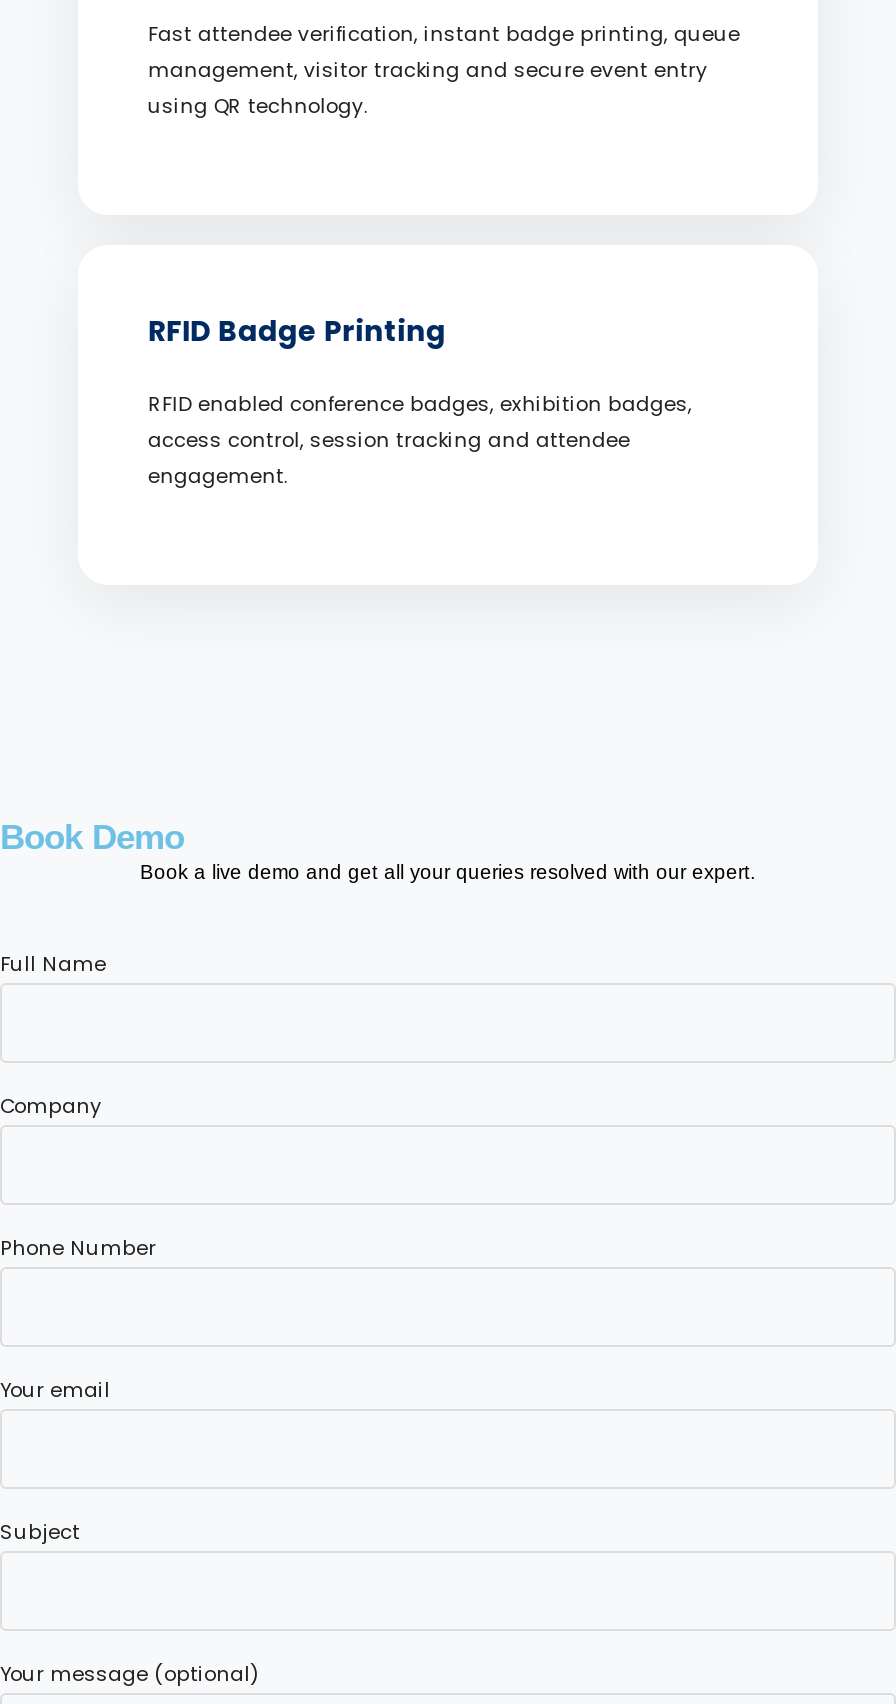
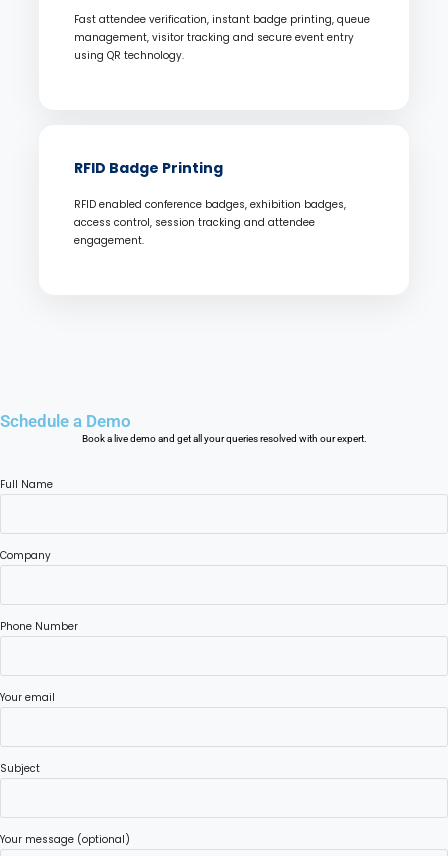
- Book Demo
+ Schedule a Demo
